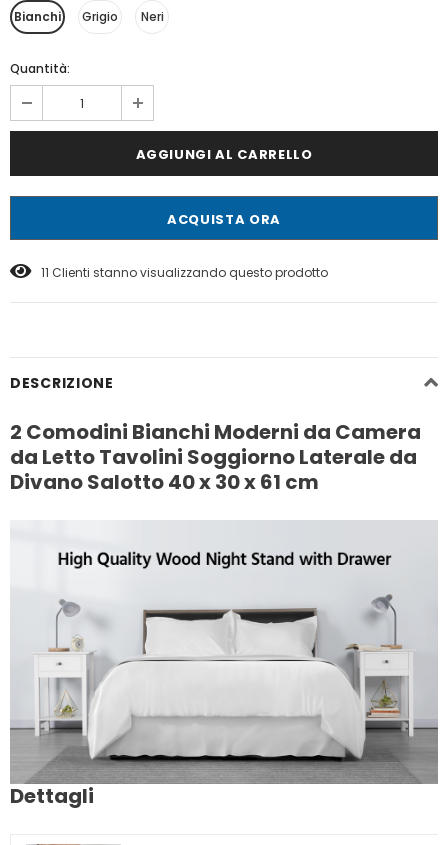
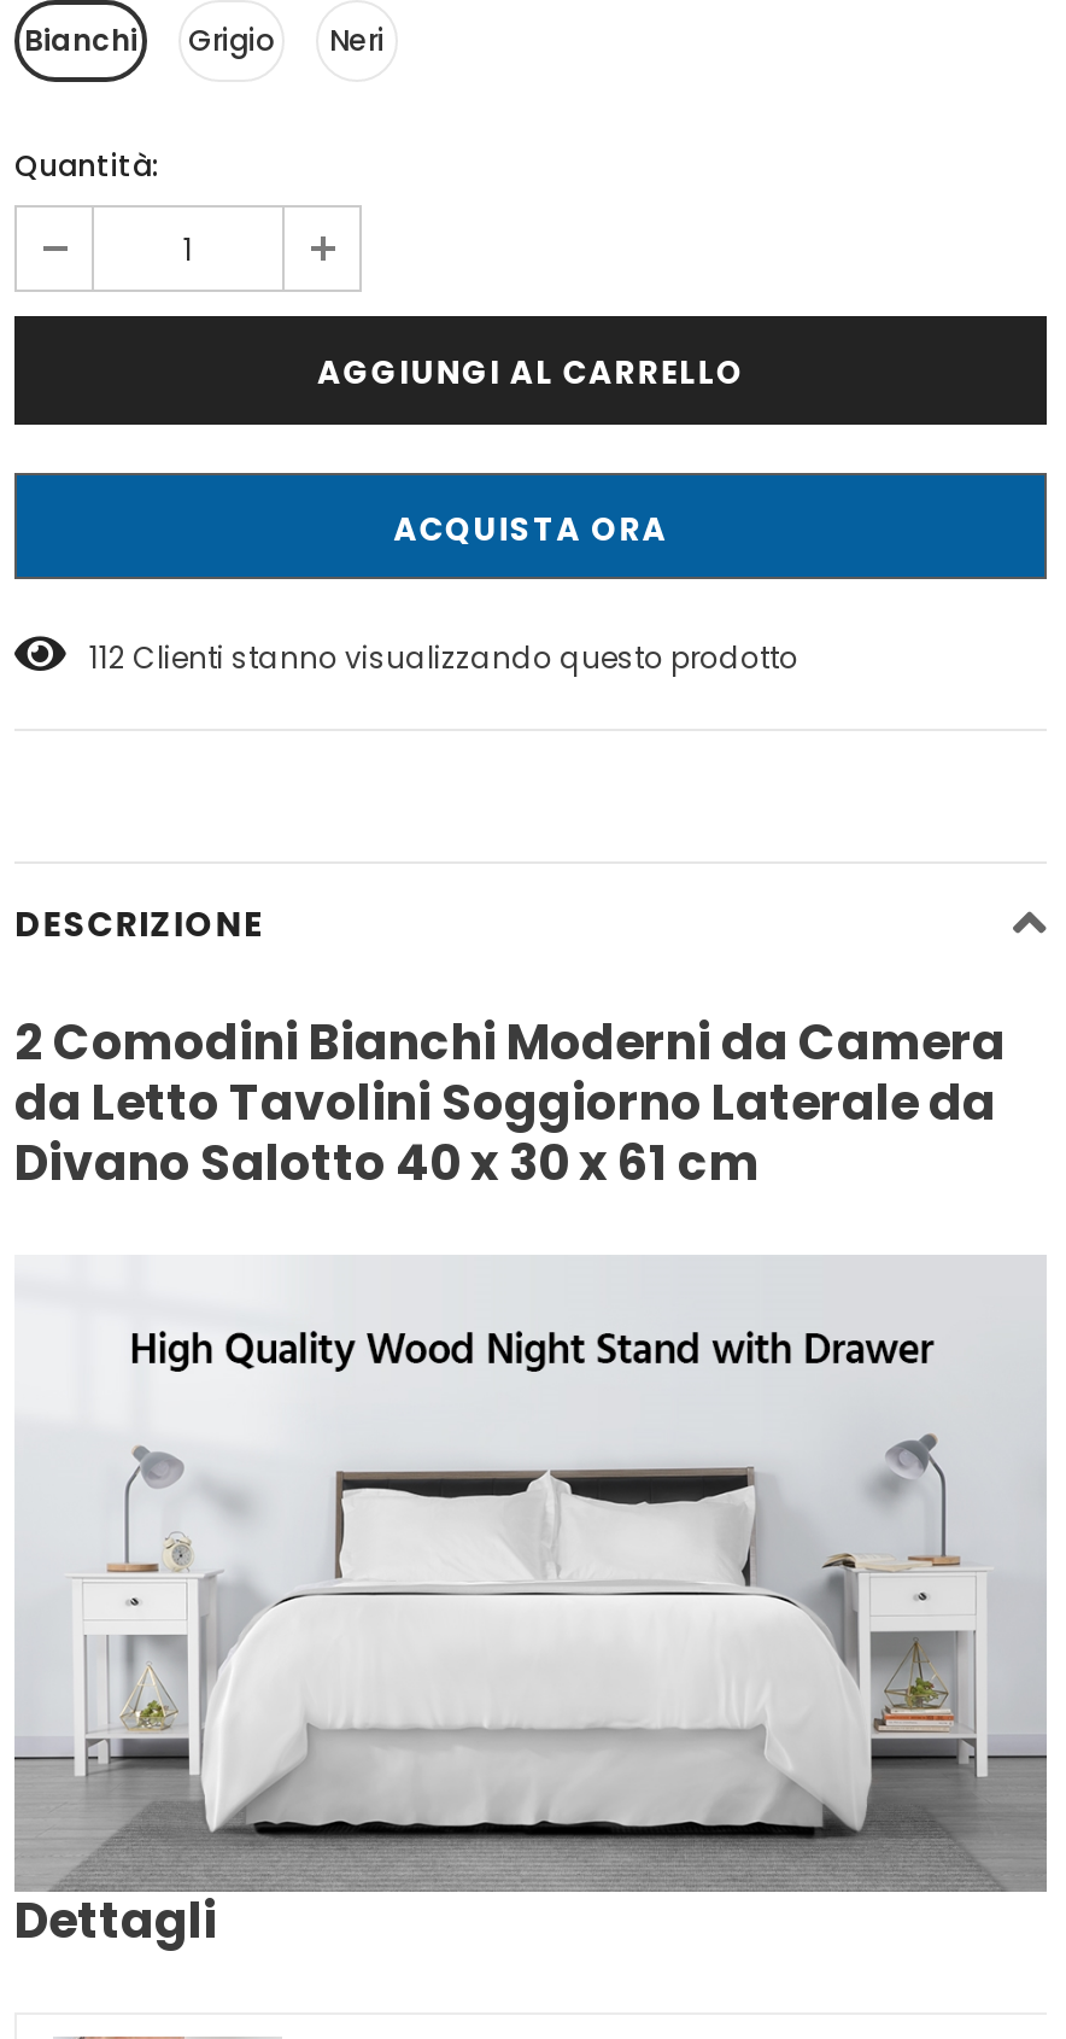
- 11 Clienti stanno visualizzando questo prodotto
+ 112 Clienti stanno visualizzando questo prodotto
